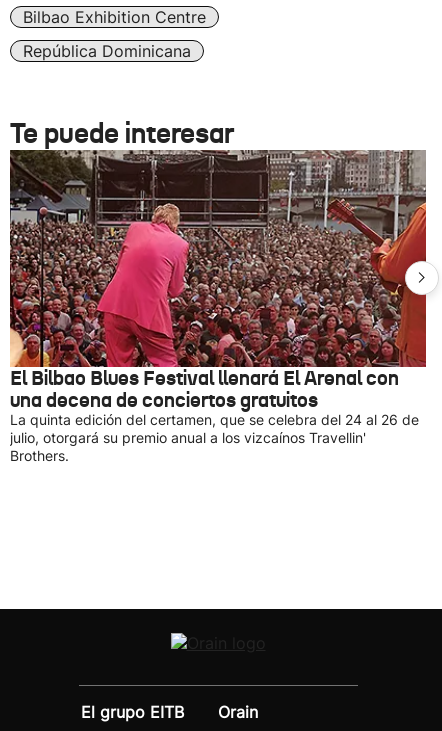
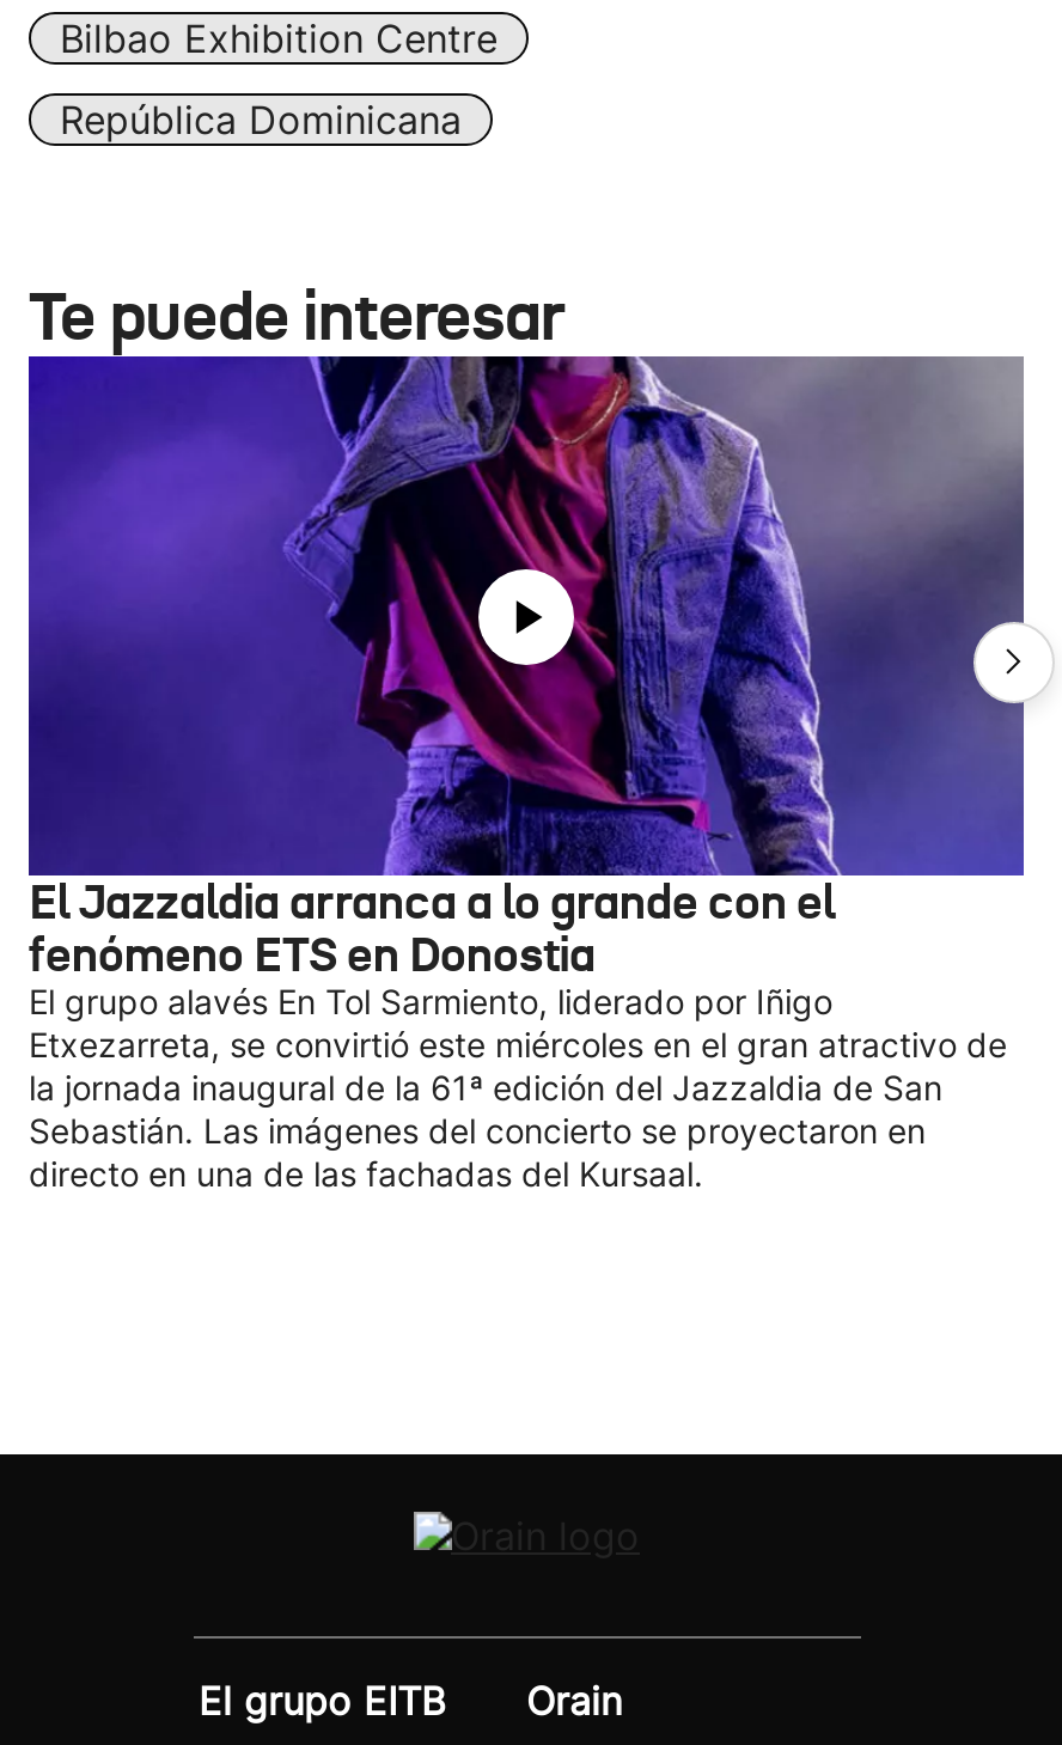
- [image]
- El Bilbao Blues Festival llenará El Arenal con
- una decena de conciertos gratuitos
- La quinta edición del certamen, que se celebra del 24 al 26 de
- julio, otorgará su premio anual a los vizcaínos Travellin'
- Brothers.
+ [image]
+ El Jazzaldia arranca a lo grande con el
+ fenómeno ETS en Donostia
+ El grupo alavés En Tol Sarmiento, liderado por Iñigo
+ Etxezarreta, se convirtió este miércoles en el gran atractivo de
+ la jornada inaugural de la 61ª edición del Jazzaldia de San
+ Sebastián. Las imágenes del concierto se proyectaron en
+ directo en una de las fachadas del Kursaal.
